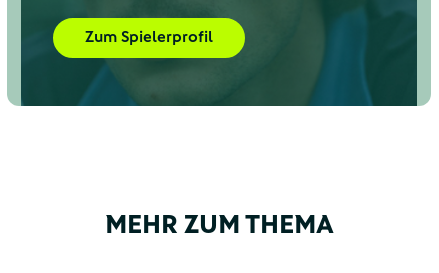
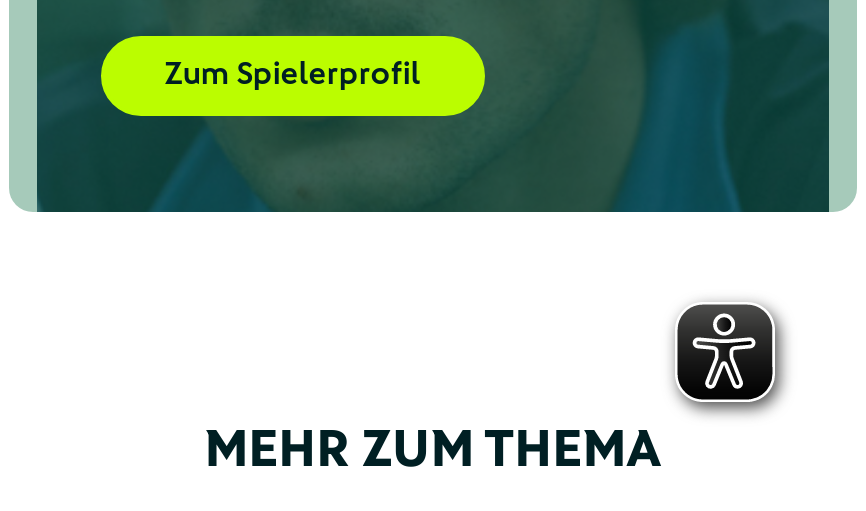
+ [image]
